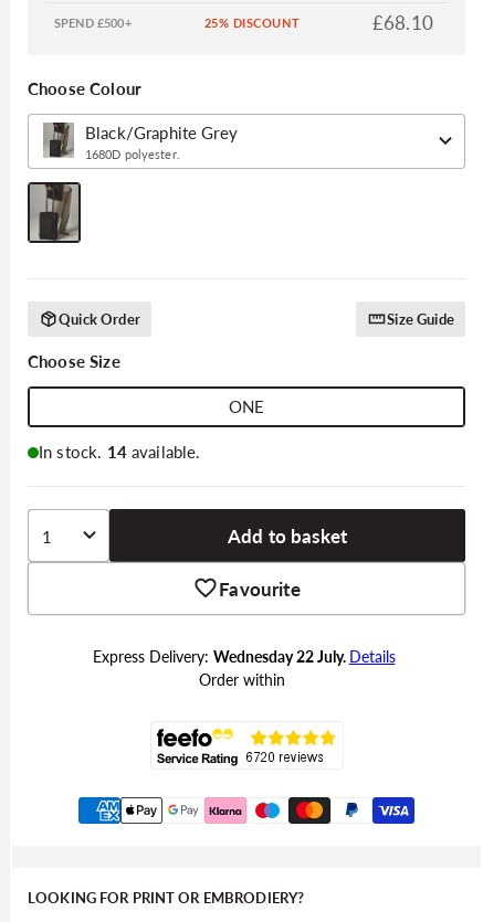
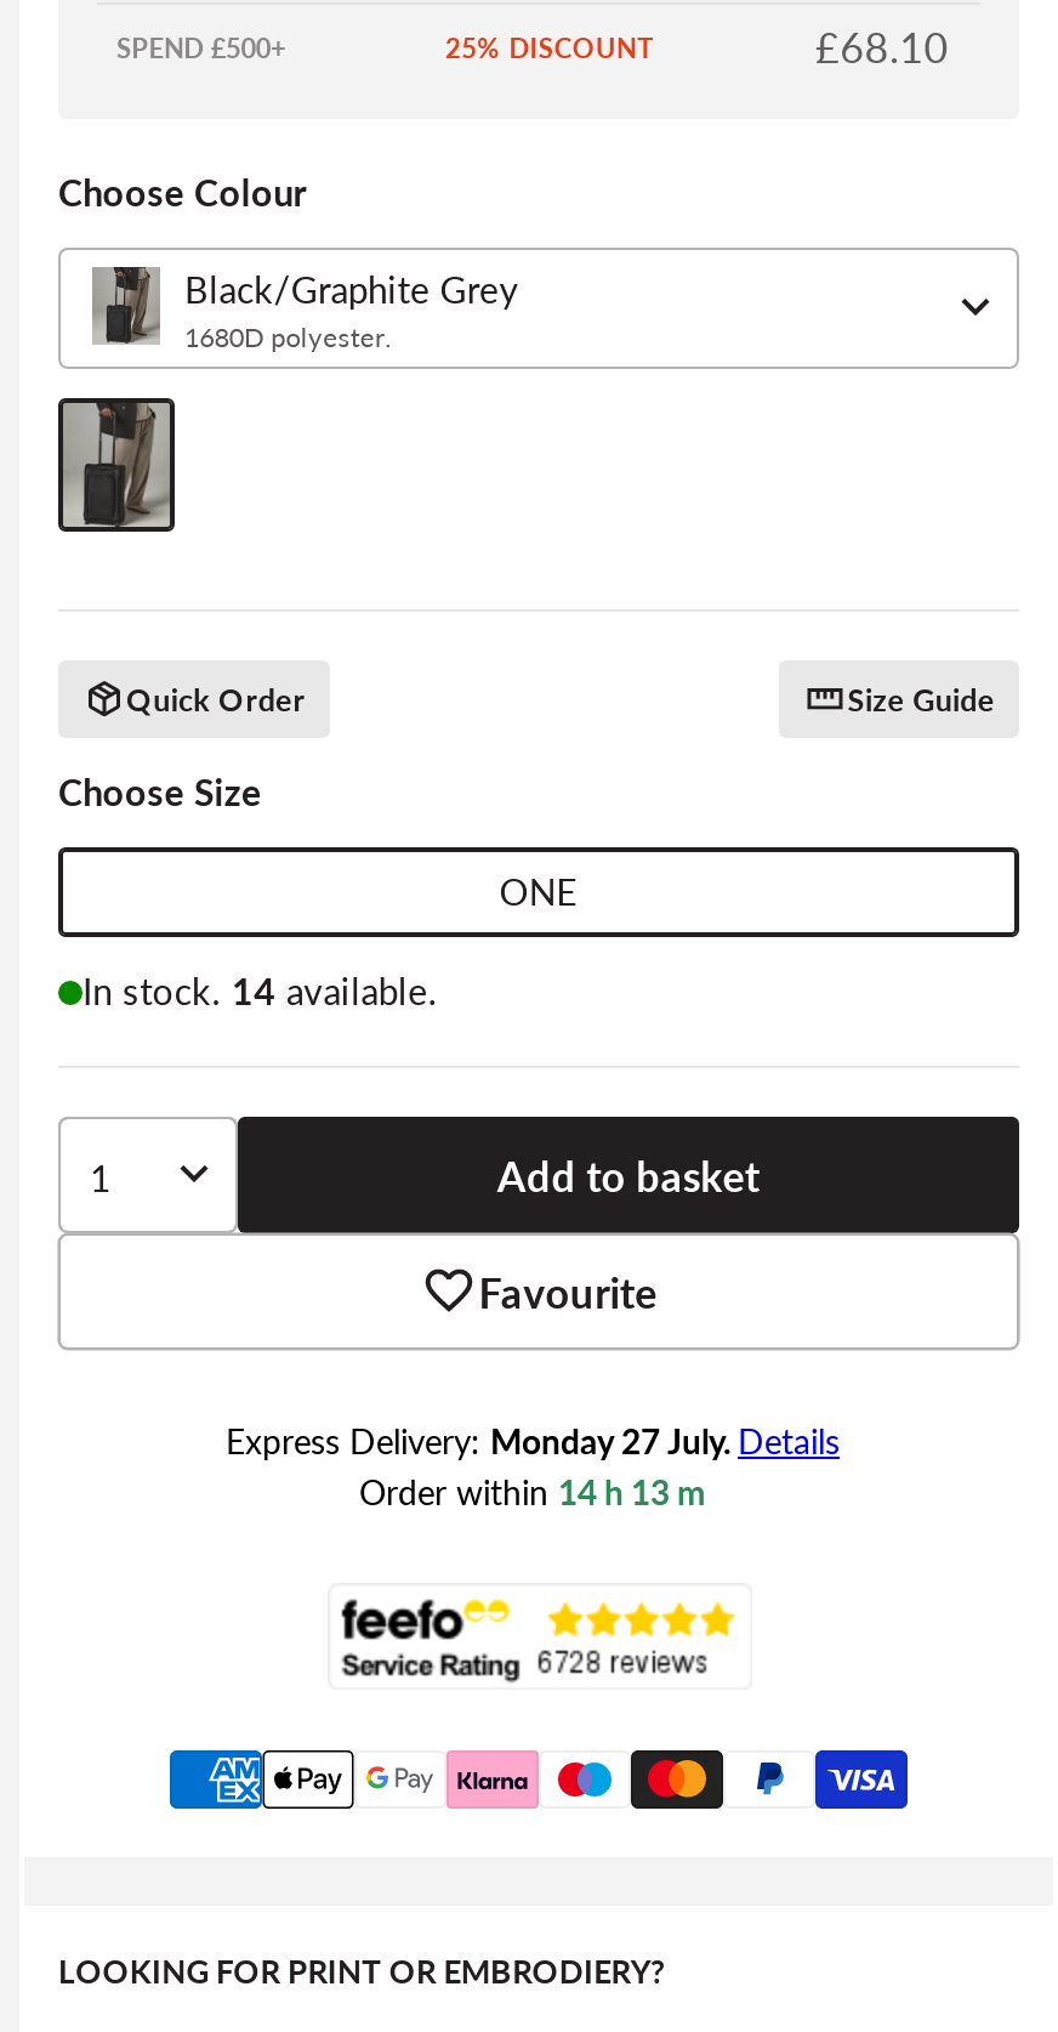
- Express Delivery: Wednesday 22 July. Details
- Order within
+ Express Delivery: Monday 27 July. Details
+ Order within 14 h 13 m
